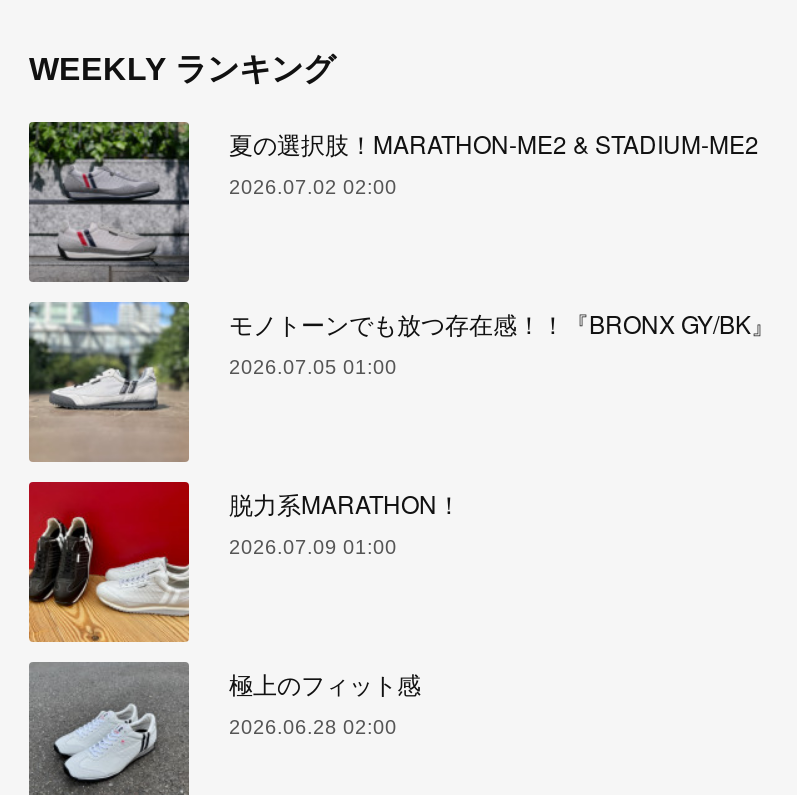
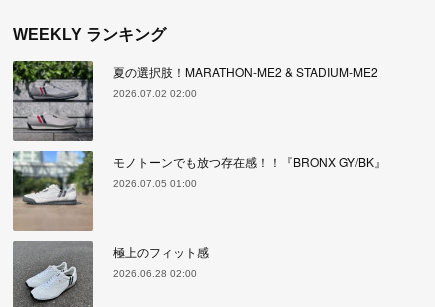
- [image]
- 脱力系MARATHON！
- 2026.07.09 01:00
